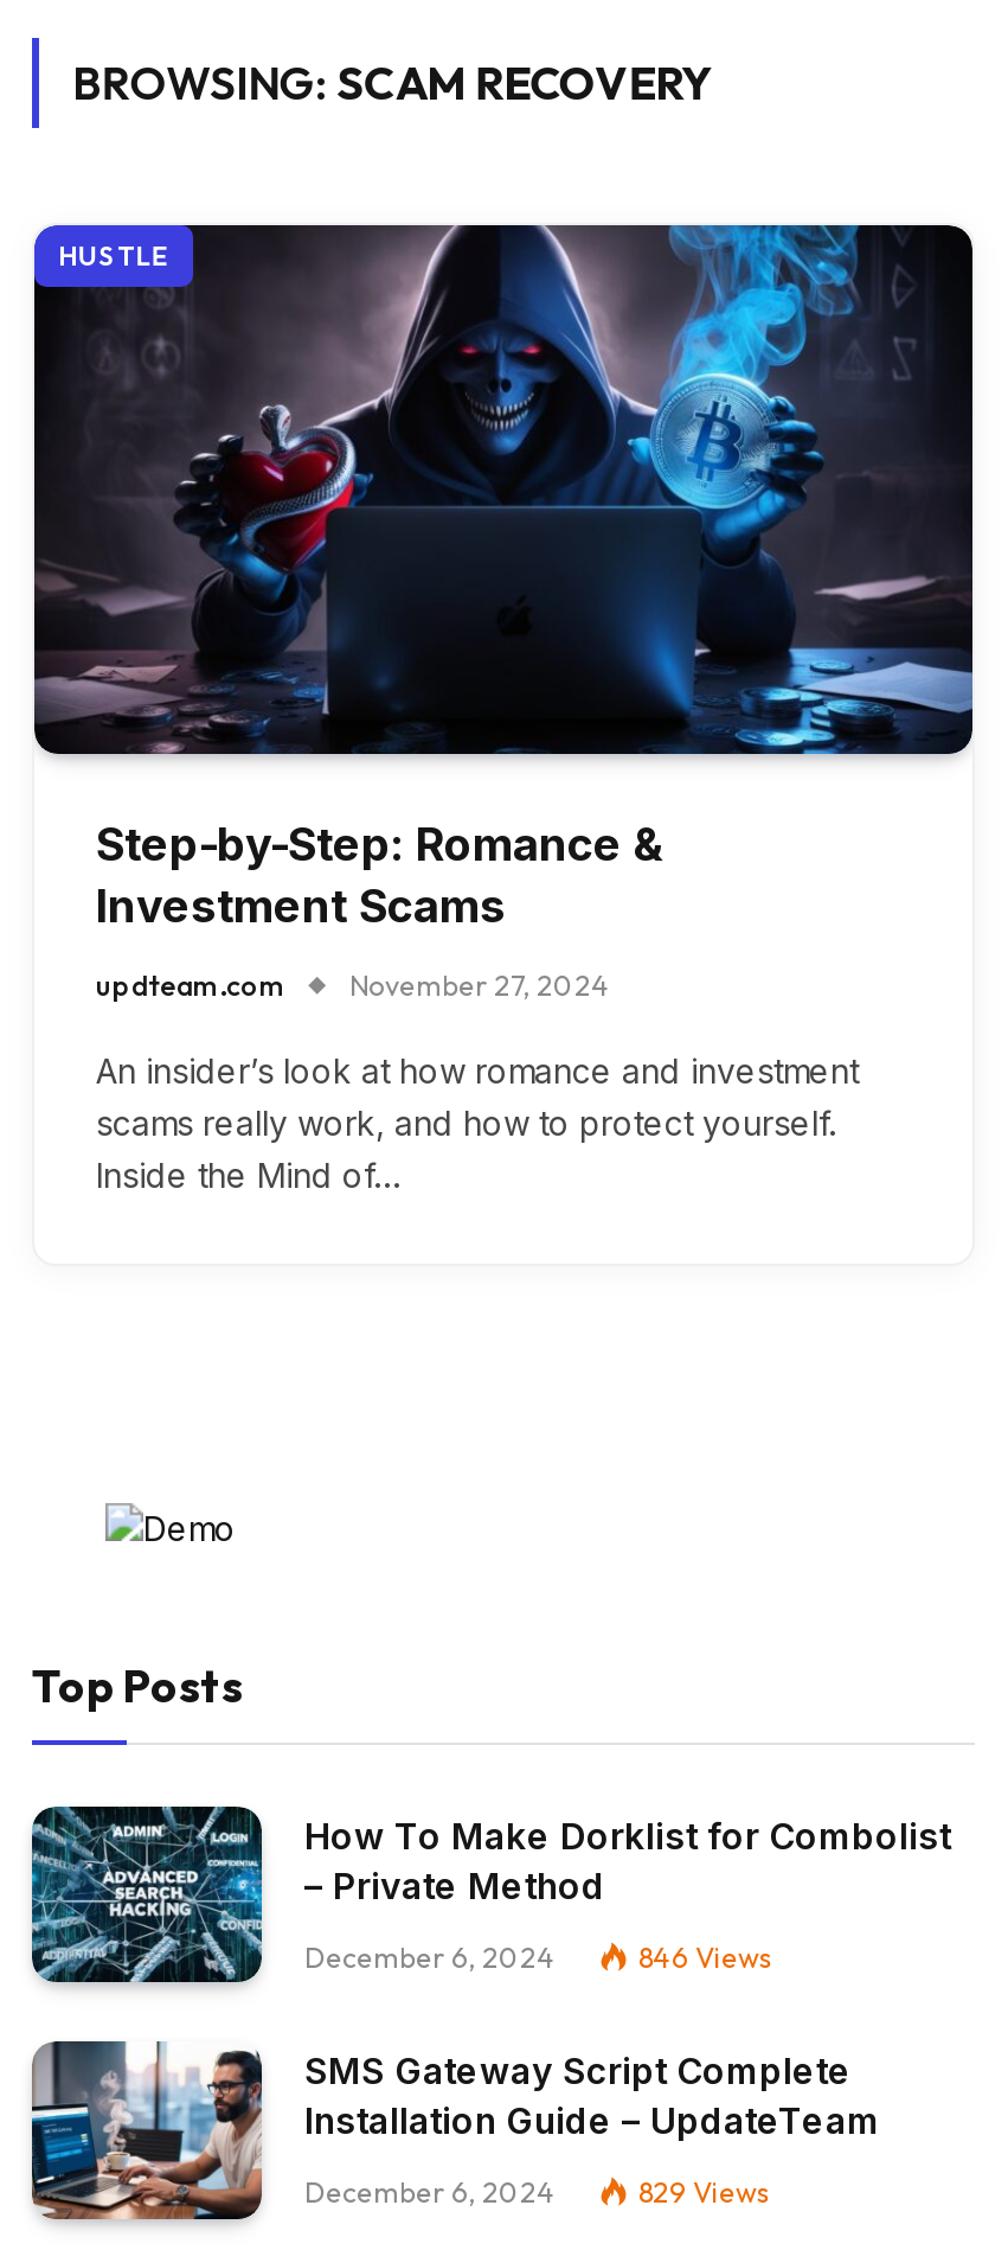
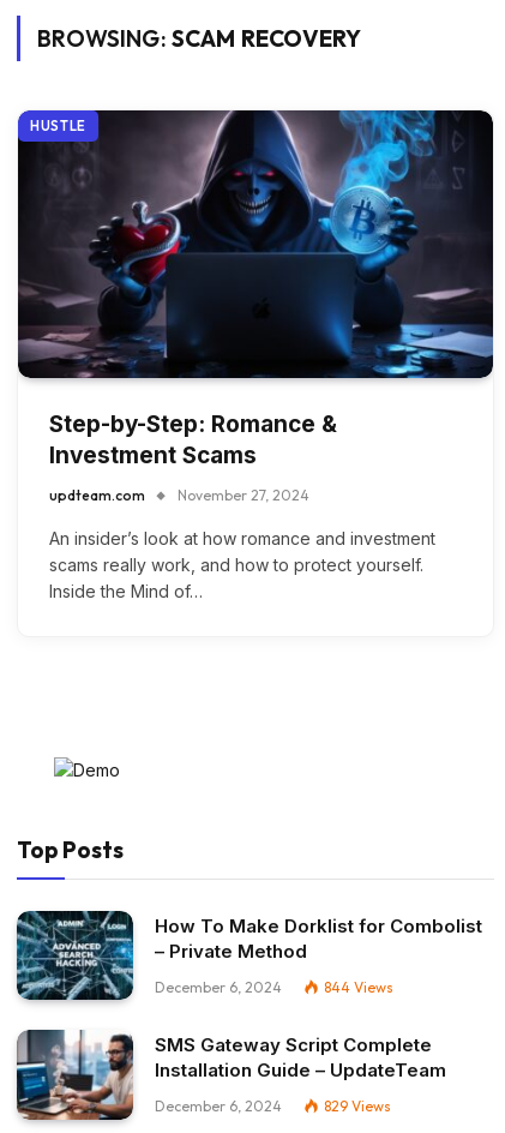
- 846 Views
+ 844 Views
